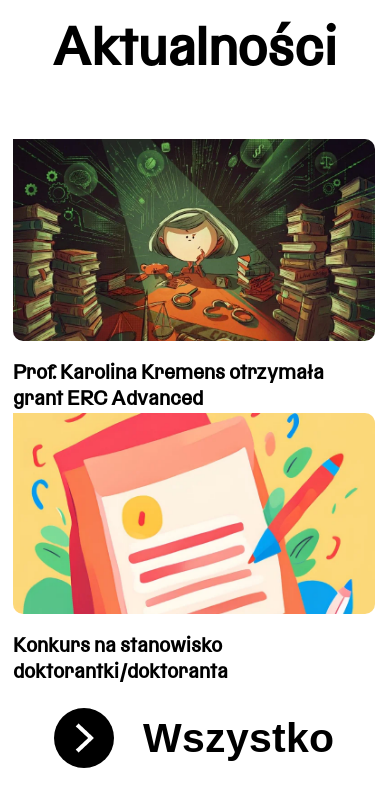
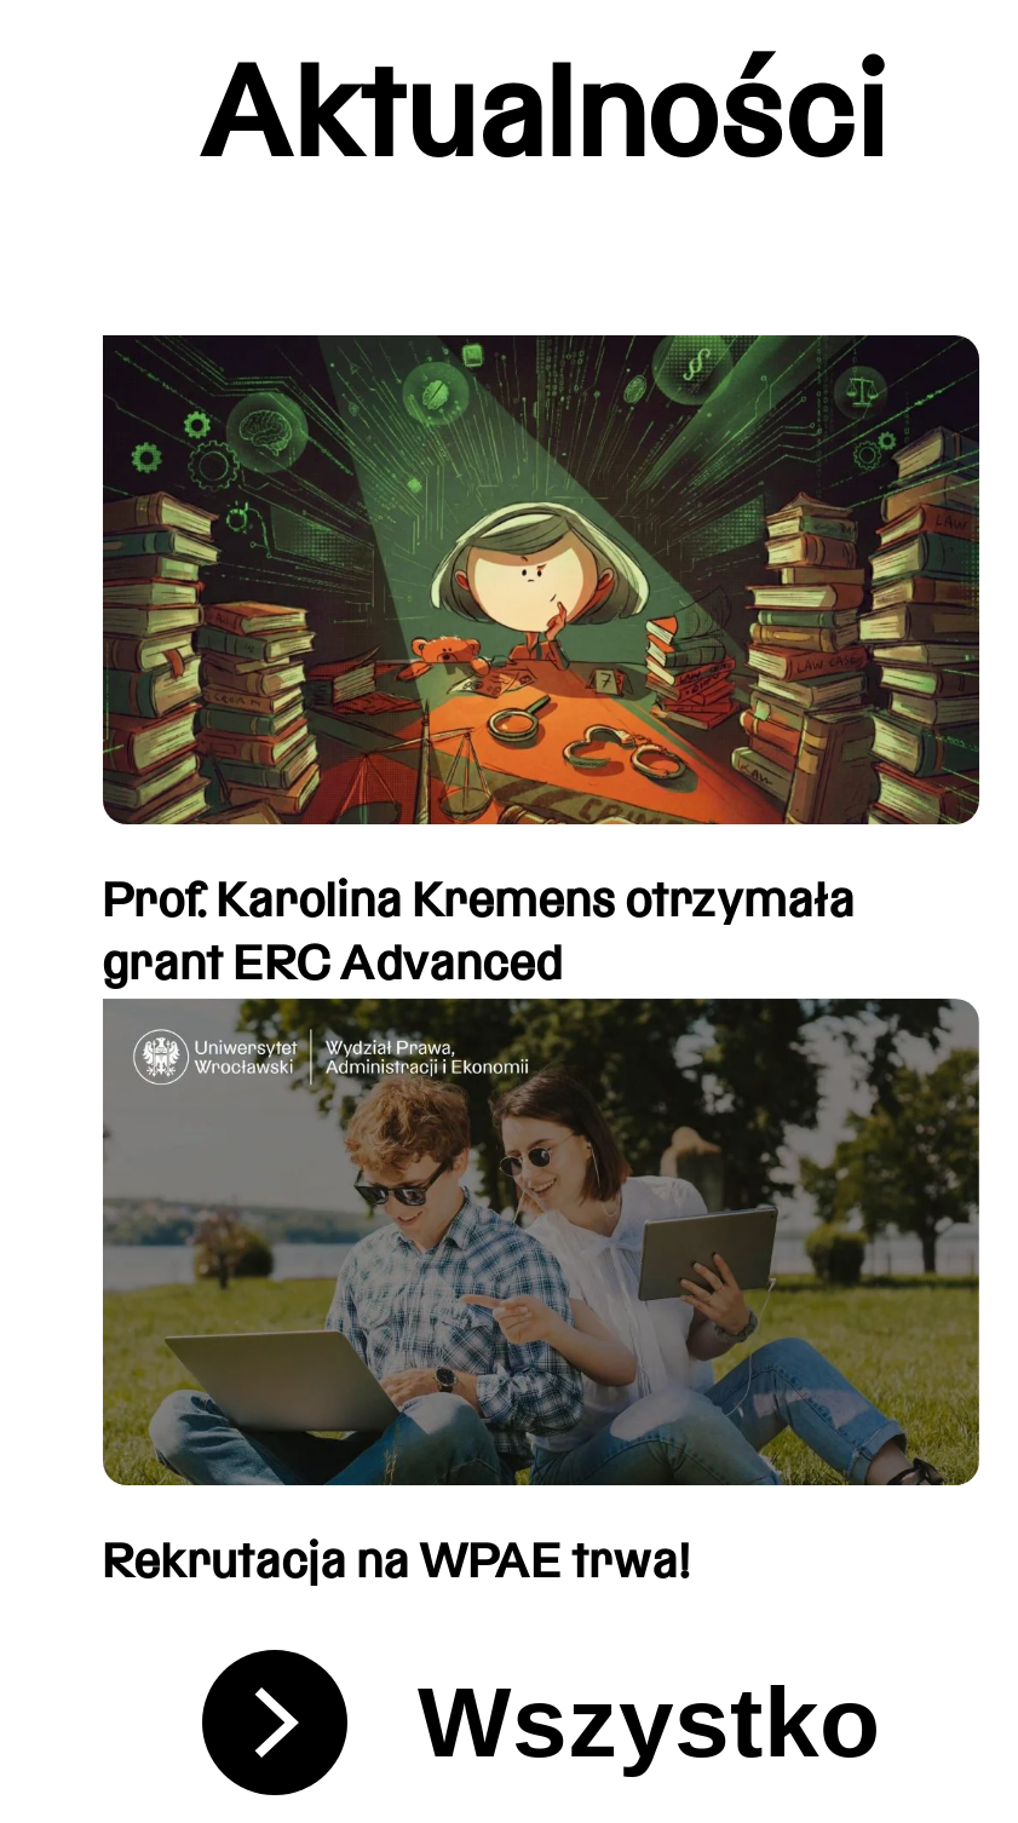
- [image]
- Konkurs na stanowisko
- doktorantki/doktoranta
+ [image]
+ Rekrutacja na WPAE trwa!
